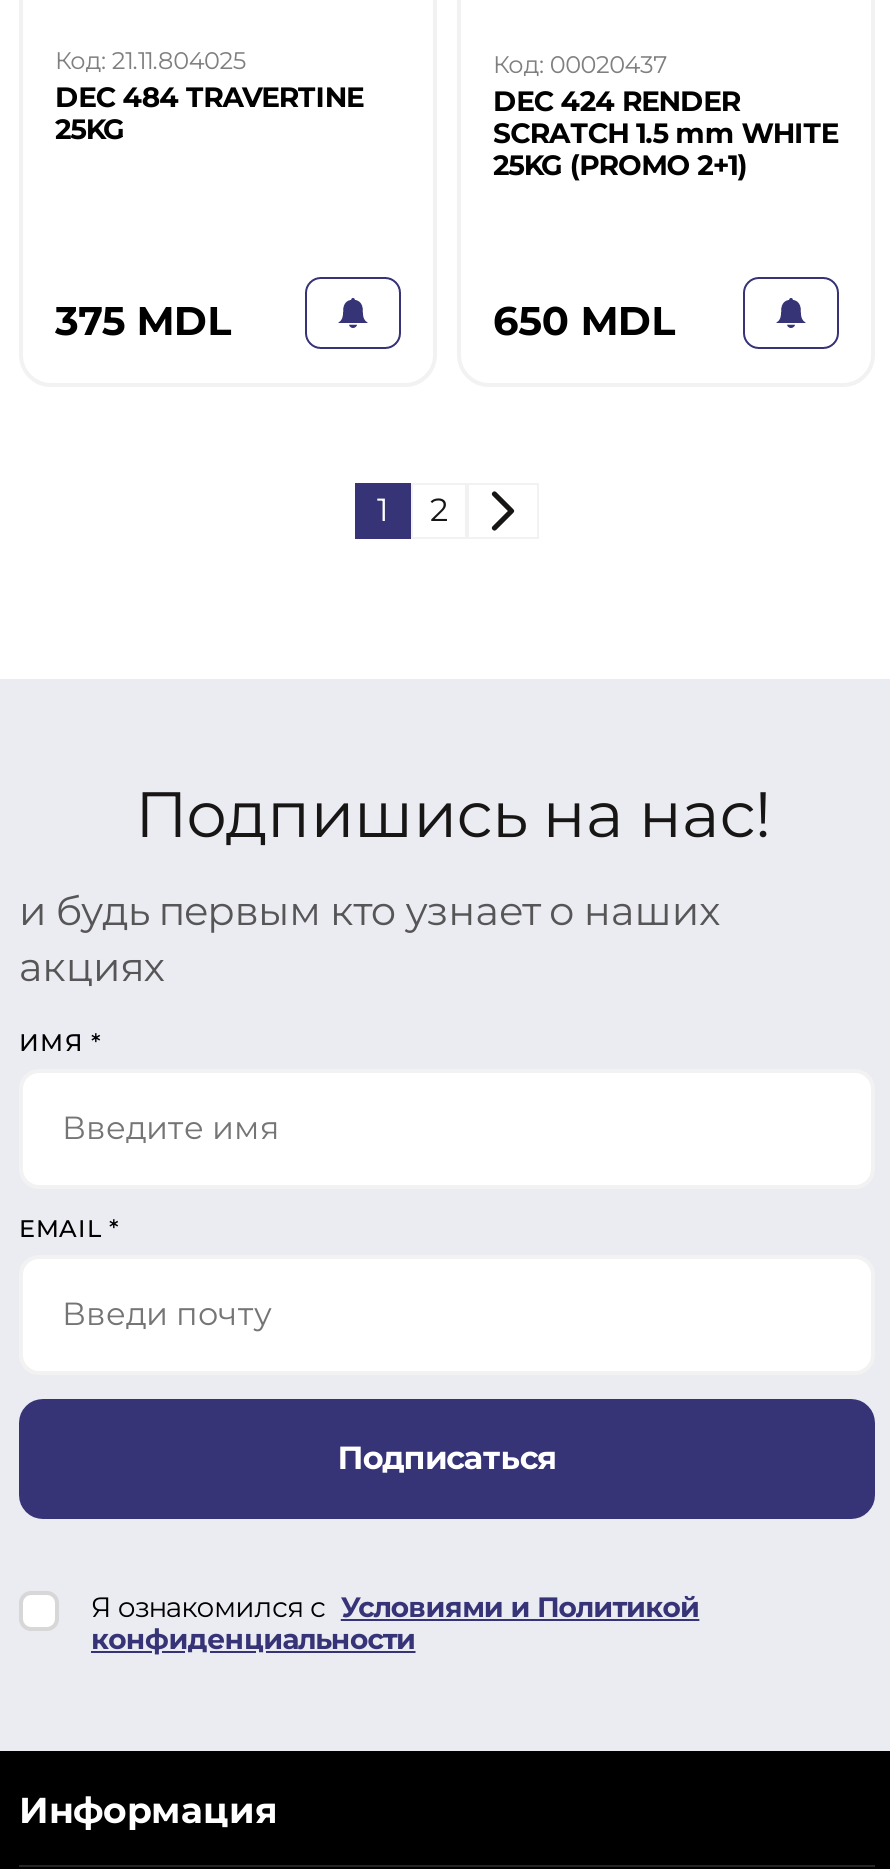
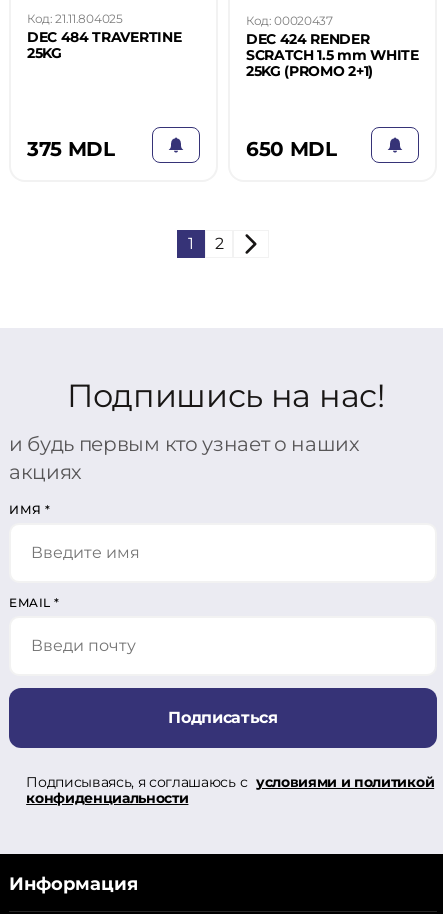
- Я ознакомился с Условиями и Политикой
+ Подписываясь, я соглашаюсь с условиями и политикой
